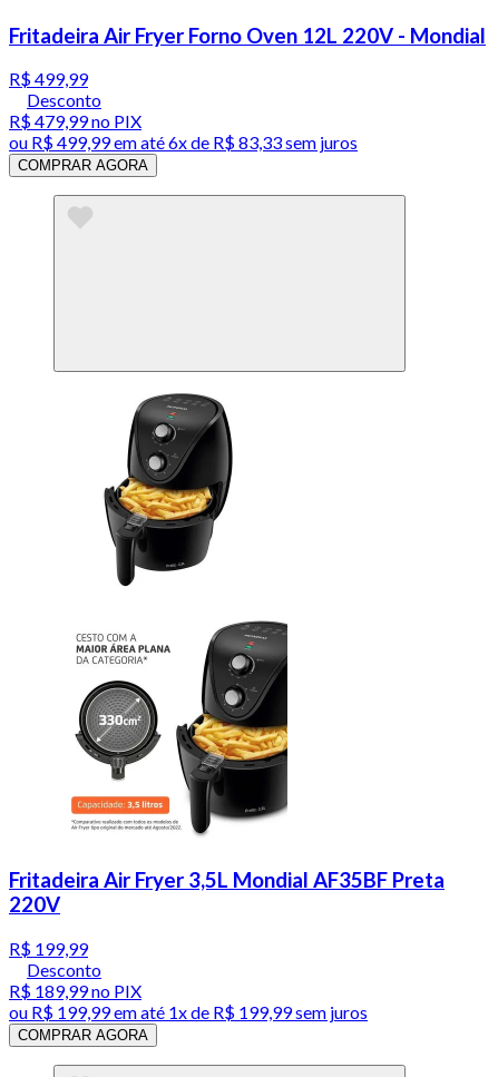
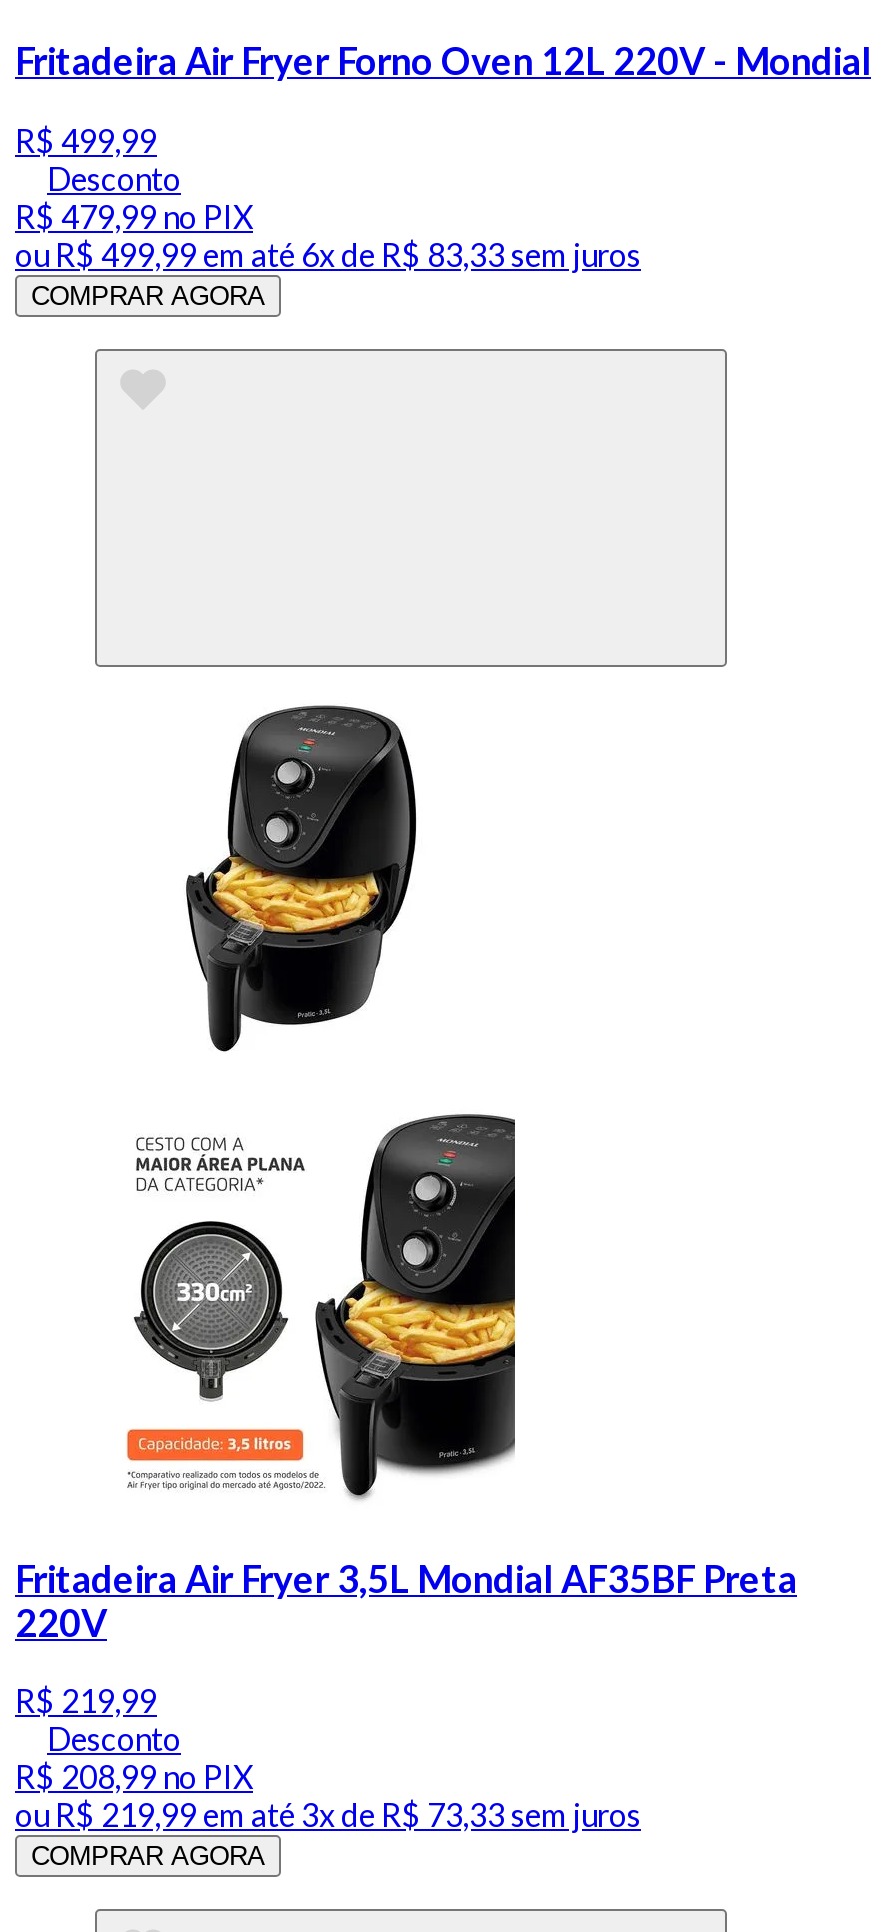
- R$ 199,99
+ R$ 219,99

- R$ 189,99 no PIX
+ R$ 208,99 no PIX

- ou R$ 199,99 em até 1x de R$ 199,99 sem juros
+ ou R$ 219,99 em até 3x de R$ 73,33 sem juros
